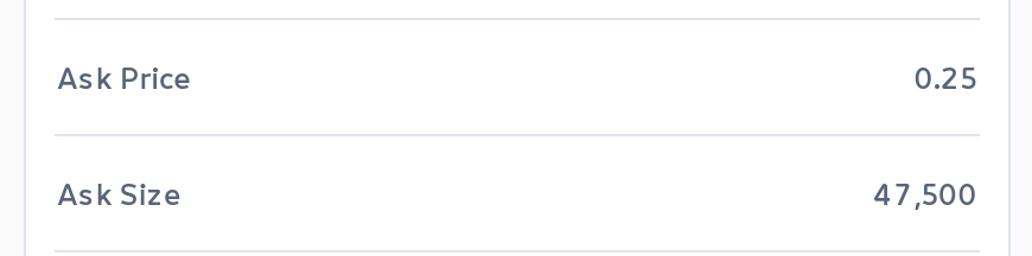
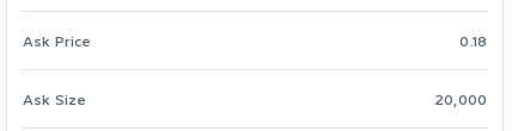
- 0.25
+ 0.18

- 47,500
+ 20,000
